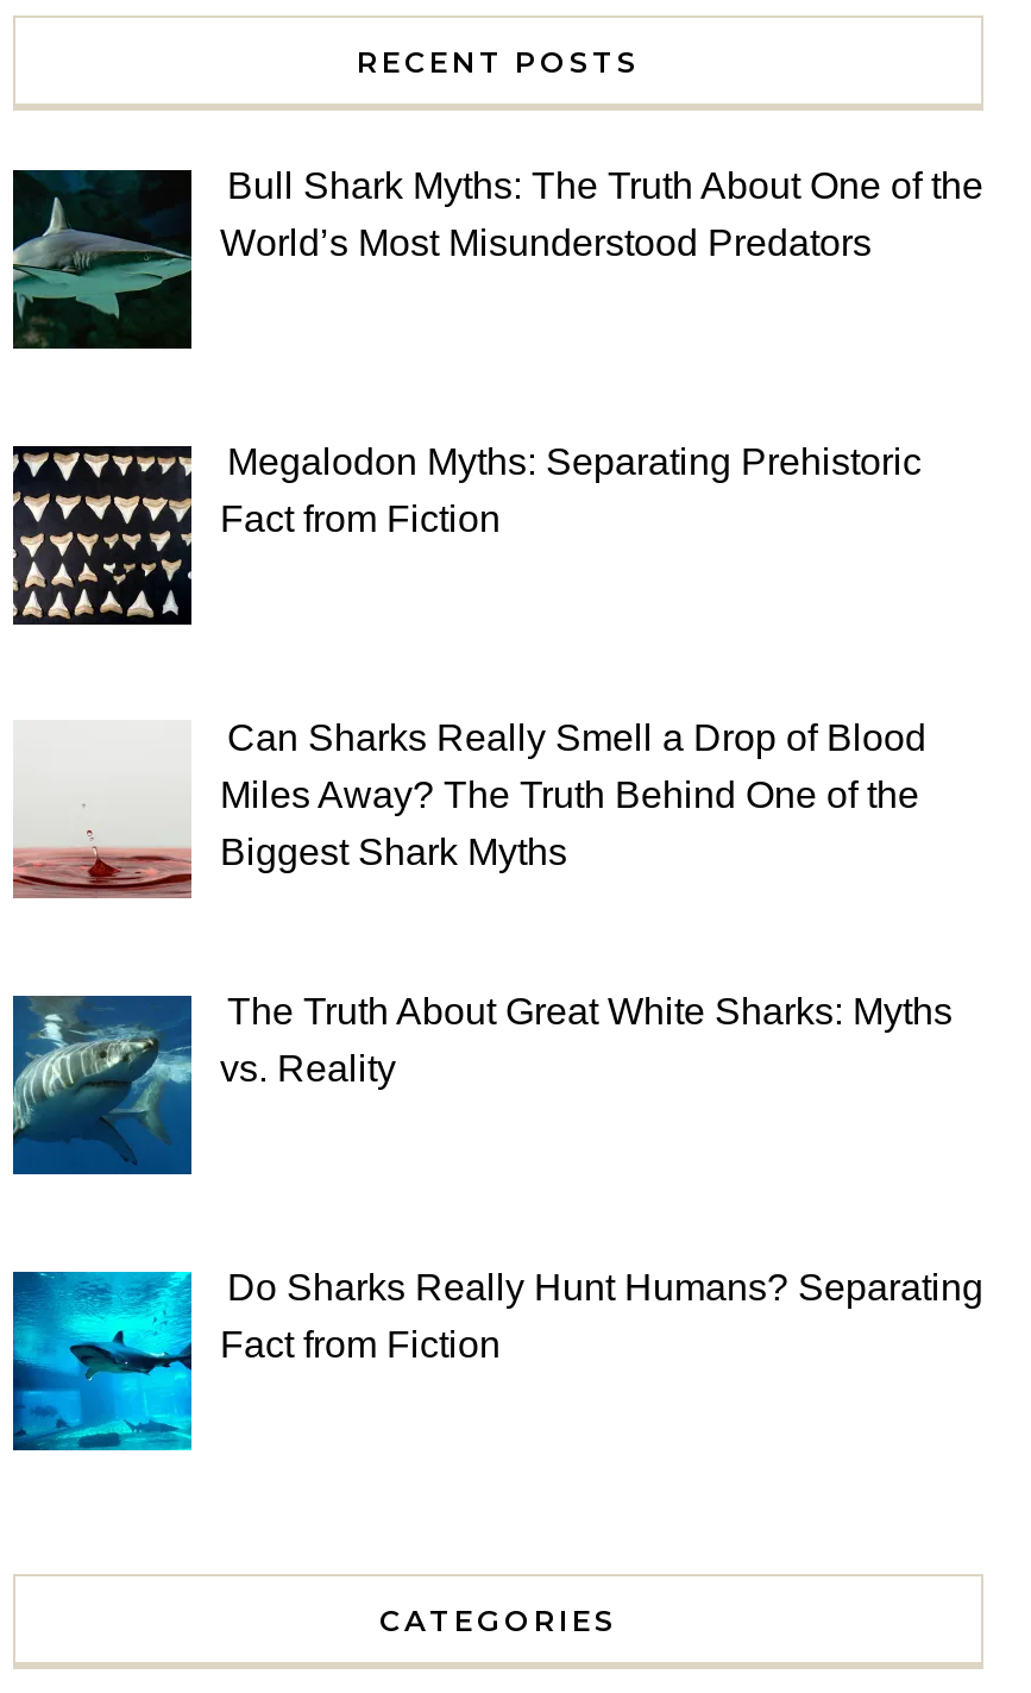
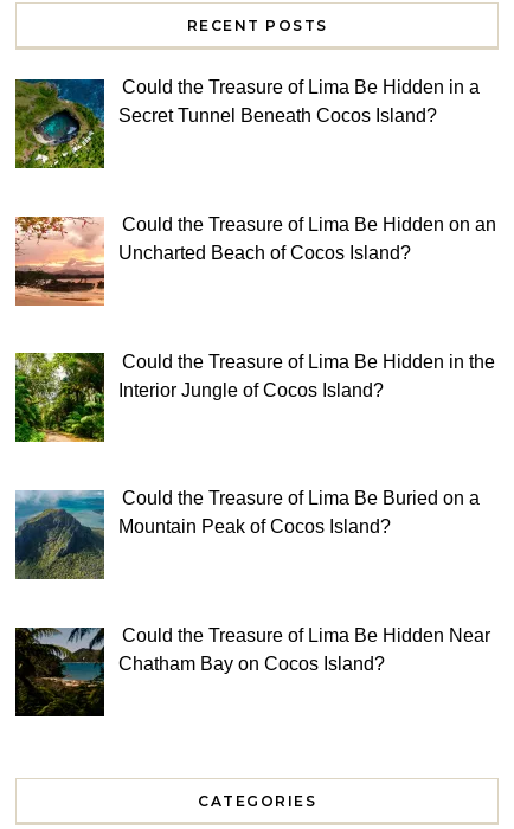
- [image]
- Bull Shark Myths: The Truth About One of the
- World’s Most Misunderstood Predators
+ [image]
+ Could the Treasure of Lima Be Hidden in a
+ Secret Tunnel Beneath Cocos Island?

- [image]
- Megalodon Myths: Separating Prehistoric
- Fact from Fiction
+ [image]
+ Could the Treasure of Lima Be Hidden on an
+ Uncharted Beach of Cocos Island?

- [image]
- Can Sharks Really Smell a Drop of Blood
- Miles Away? The Truth Behind One of the
- Biggest Shark Myths
+ [image]
+ Could the Treasure of Lima Be Hidden in the
+ Interior Jungle of Cocos Island?

- [image]
- The Truth About Great White Sharks: Myths
- vs. Reality
+ [image]
+ Could the Treasure of Lima Be Buried on a
+ Mountain Peak of Cocos Island?

- [image]
- Do Sharks Really Hunt Humans? Separating
- Fact from Fiction
+ [image]
+ Could the Treasure of Lima Be Hidden Near
+ Chatham Bay on Cocos Island?
